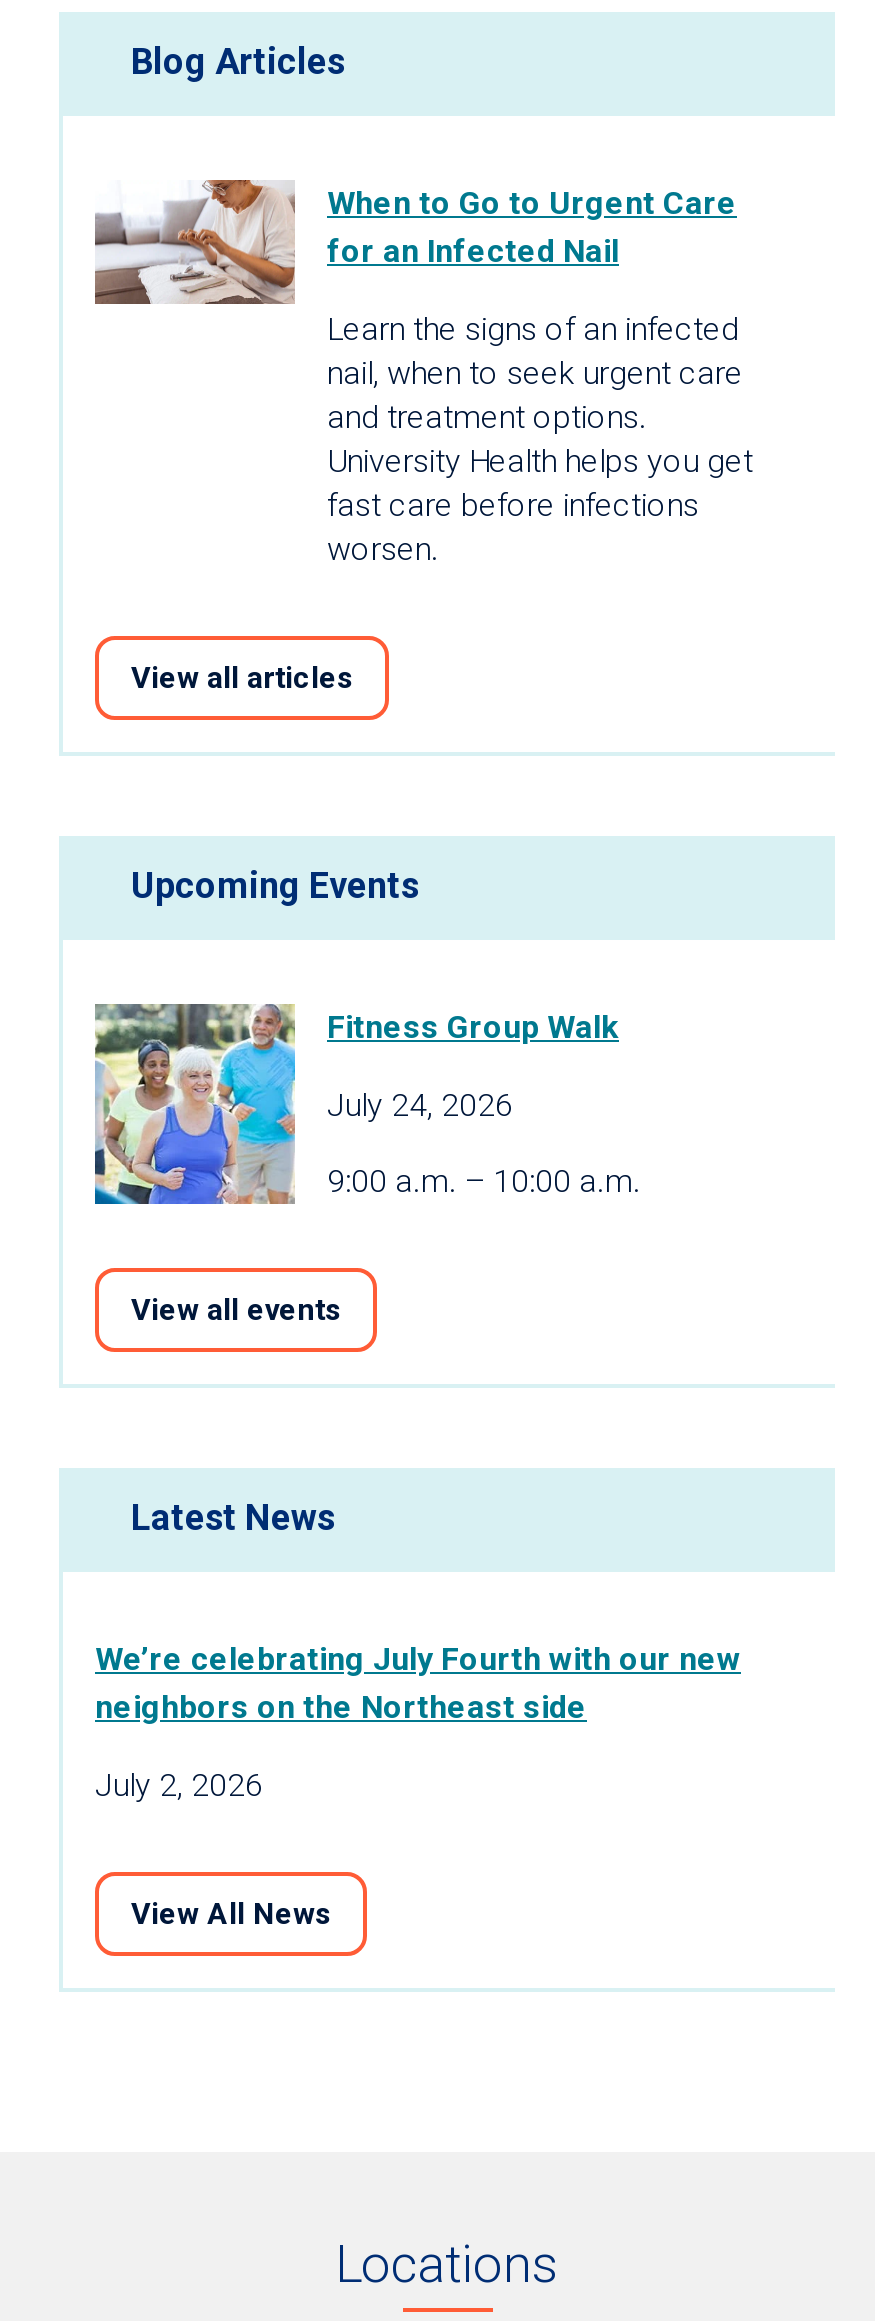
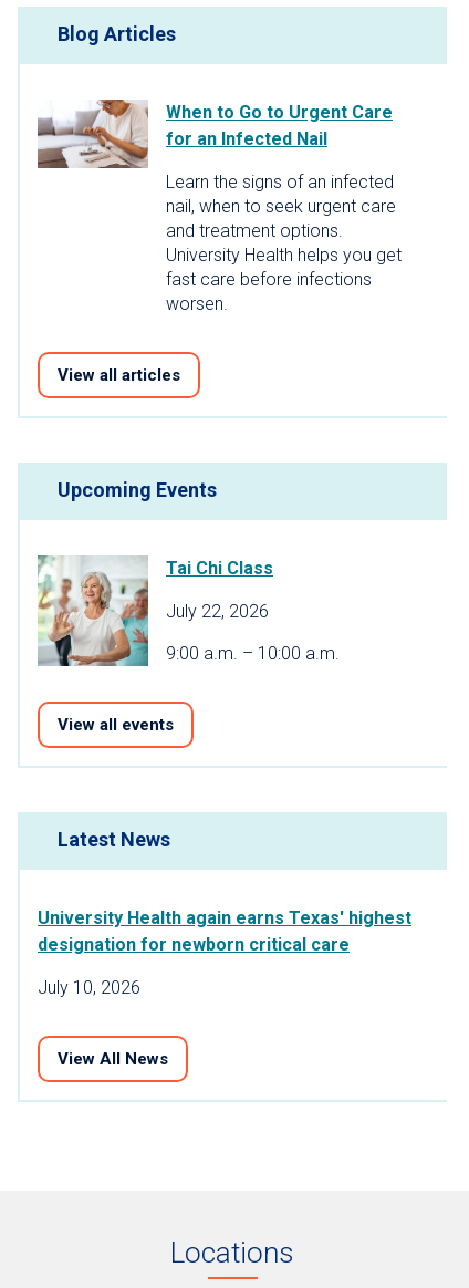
- [image]
- Fitness Group Walk
+ [image]
+ Tai Chi Class

- July 24, 2026
+ July 22, 2026

- We’re celebrating July Fourth with our new
- neighbors on the Northeast side
+ University Health again earns Texas' highest
+ designation for newborn critical care

- July 2, 2026
+ July 10, 2026
